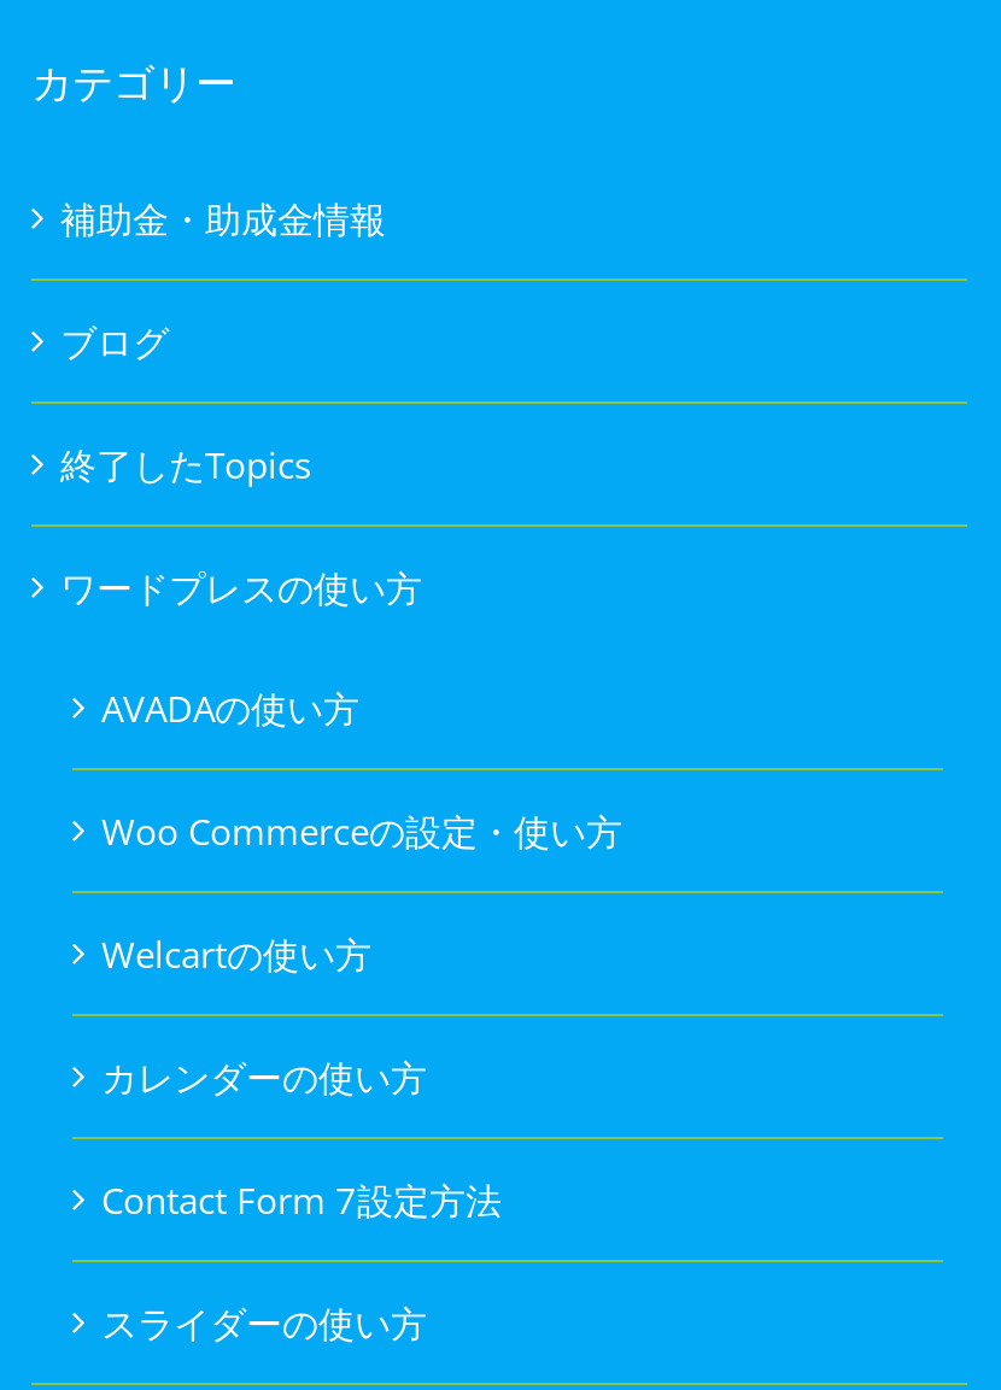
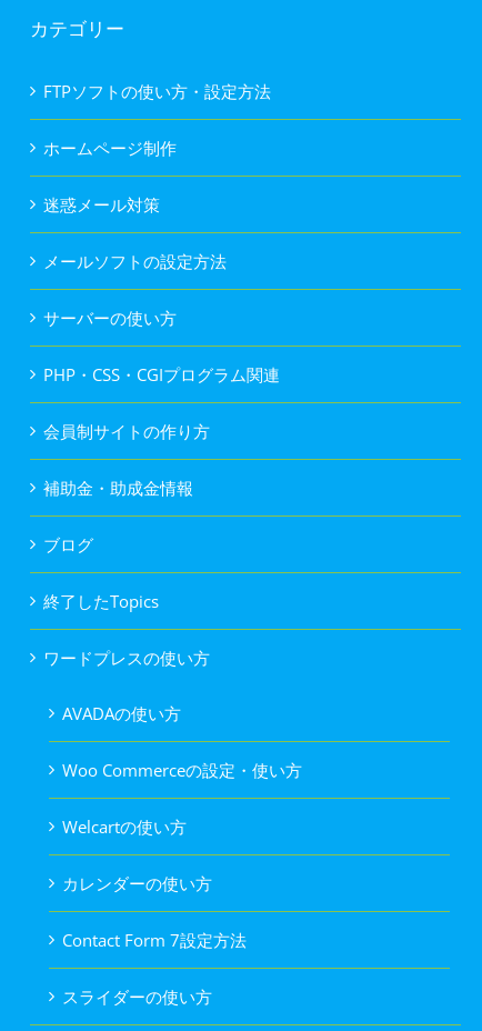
+ FTPソフトの使い方・設定方法
+ ホームページ制作
+ 迷惑メール対策
+ メールソフトの設定方法
+ サーバーの使い方
+ PHP・CSS・CGIプログラム関連
+ 会員制サイトの作り方
